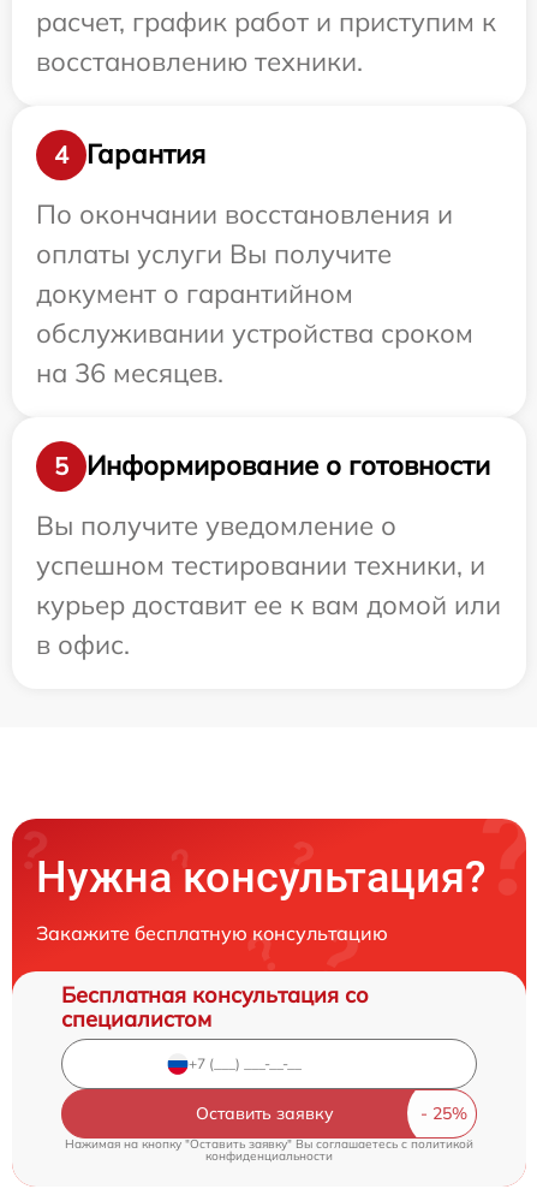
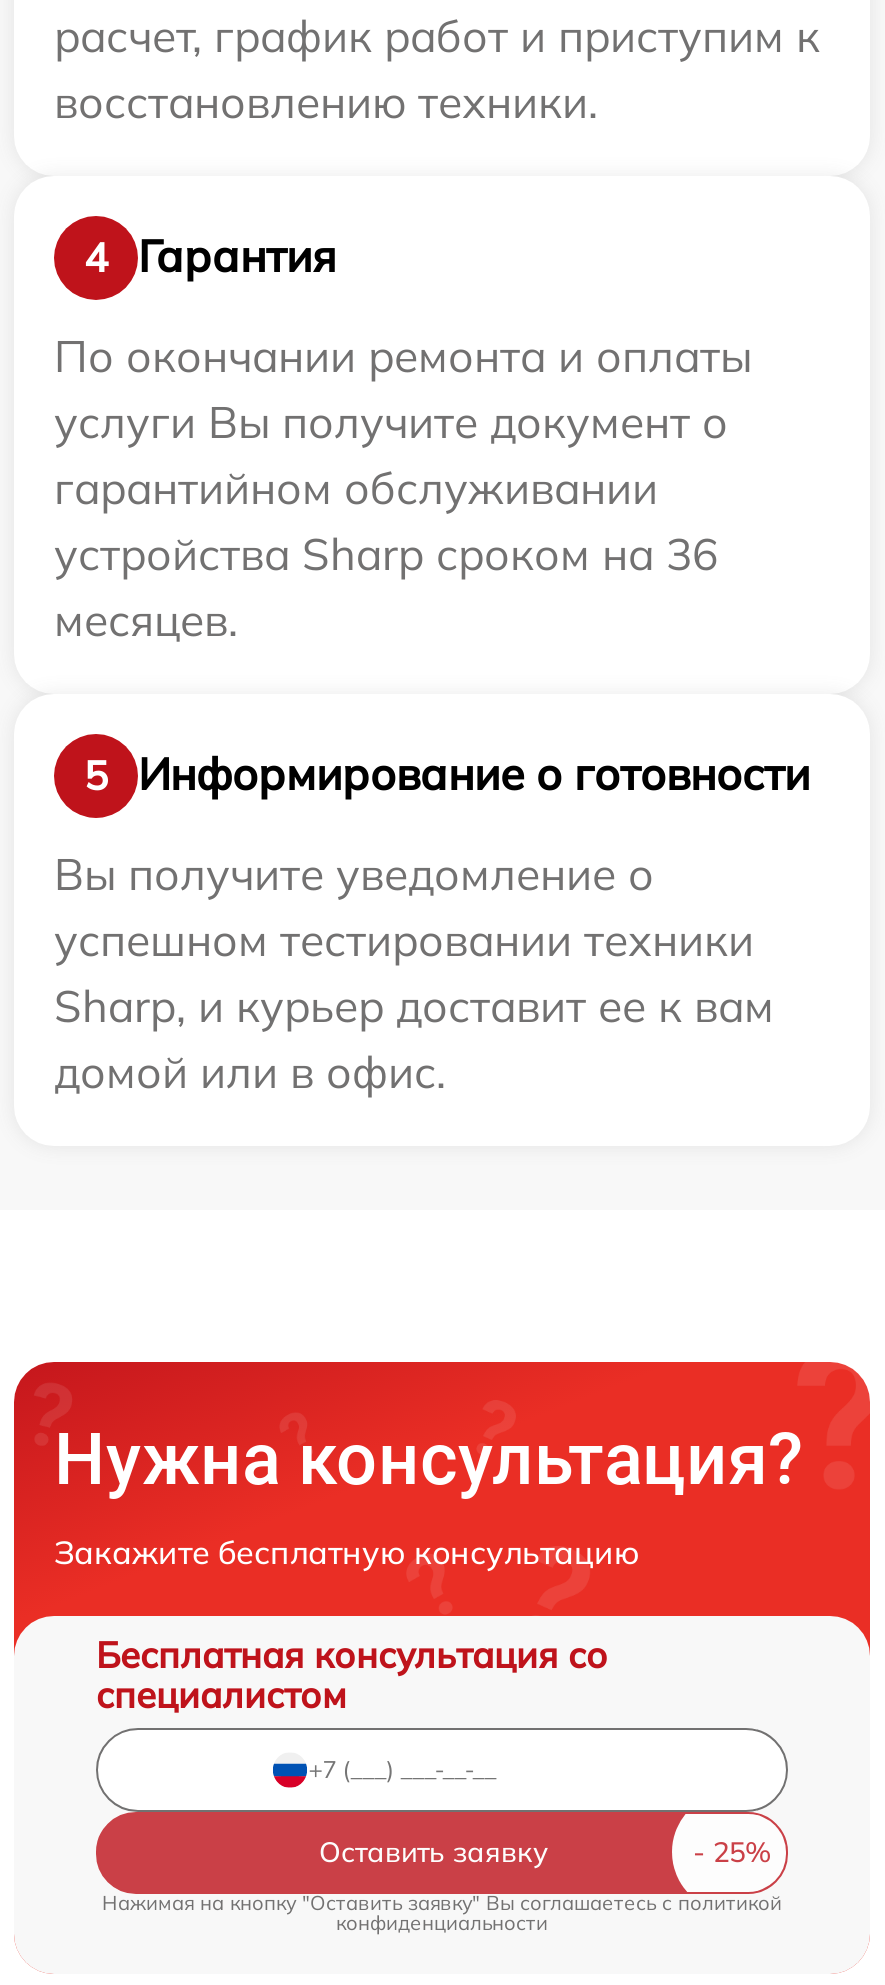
- По окончании восстановления и
- оплаты услуги Вы получите
- документ о гарантийном
- обслуживании устройства сроком
- на 36 месяцев.
+ По окончании ремонта и оплаты
+ услуги Вы получите документ о
+ гарантийном обслуживании
+ устройства Sharp сроком на 36
+ месяцев.

- успешном тестировании техники, и
- курьер доставит ее к вам домой или
- в офис.
+ успешном тестировании техники
+ Sharp, и курьер доставит ее к вам
+ домой или в офис.
